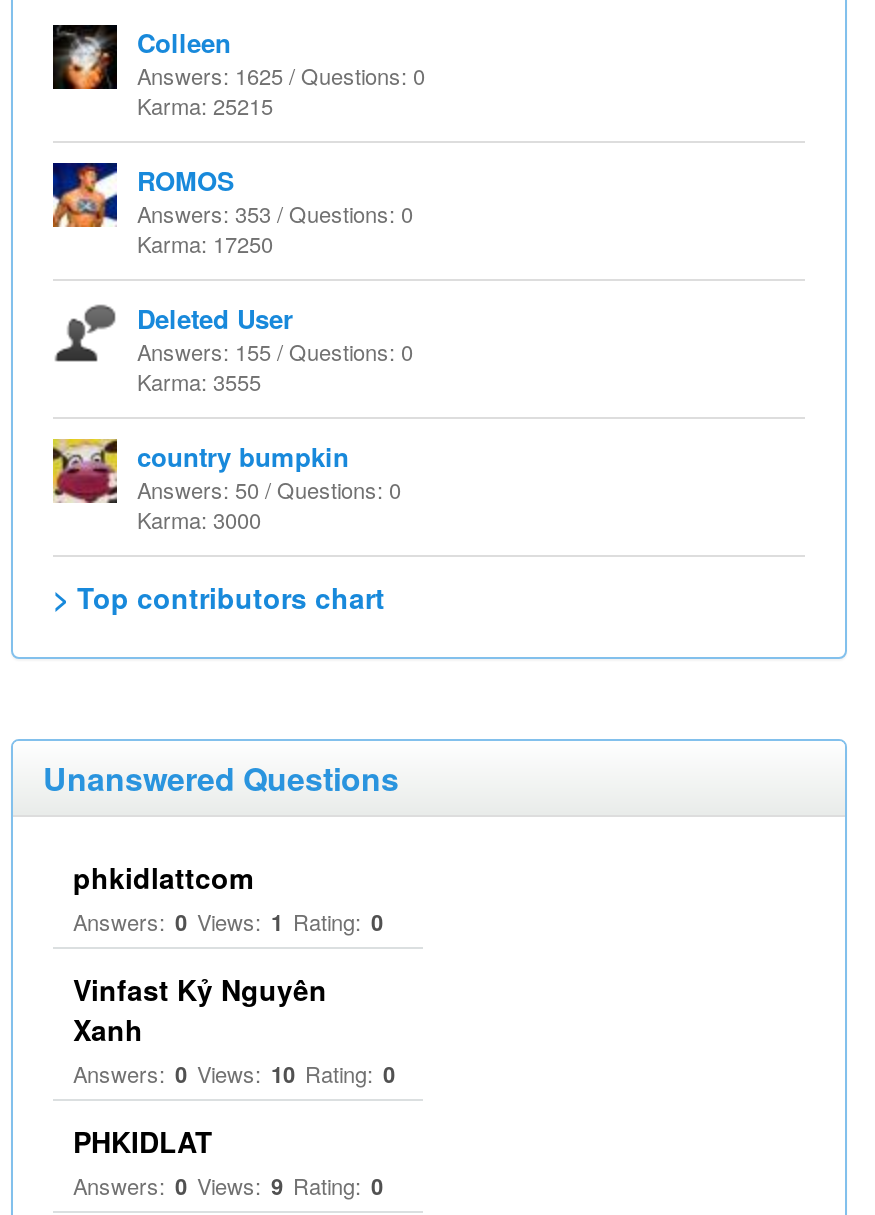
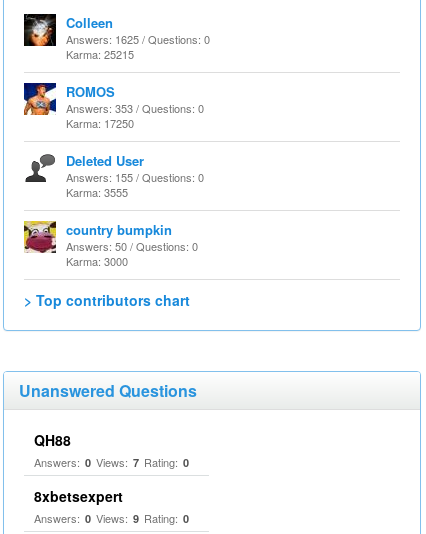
- phkidlattcom
- Answers: 0 Views: 1 Rating: 0
- Vinfast Kỷ Nguyên
- Xanh
- Answers: 0 Views: 10 Rating: 0
- PHKIDLAT
+ QH88
+ Answers: 0 Views: 7 Rating: 0
+ 8xbetsexpert
